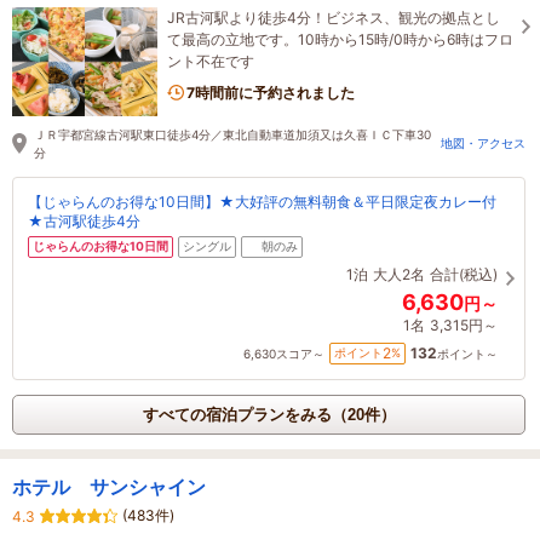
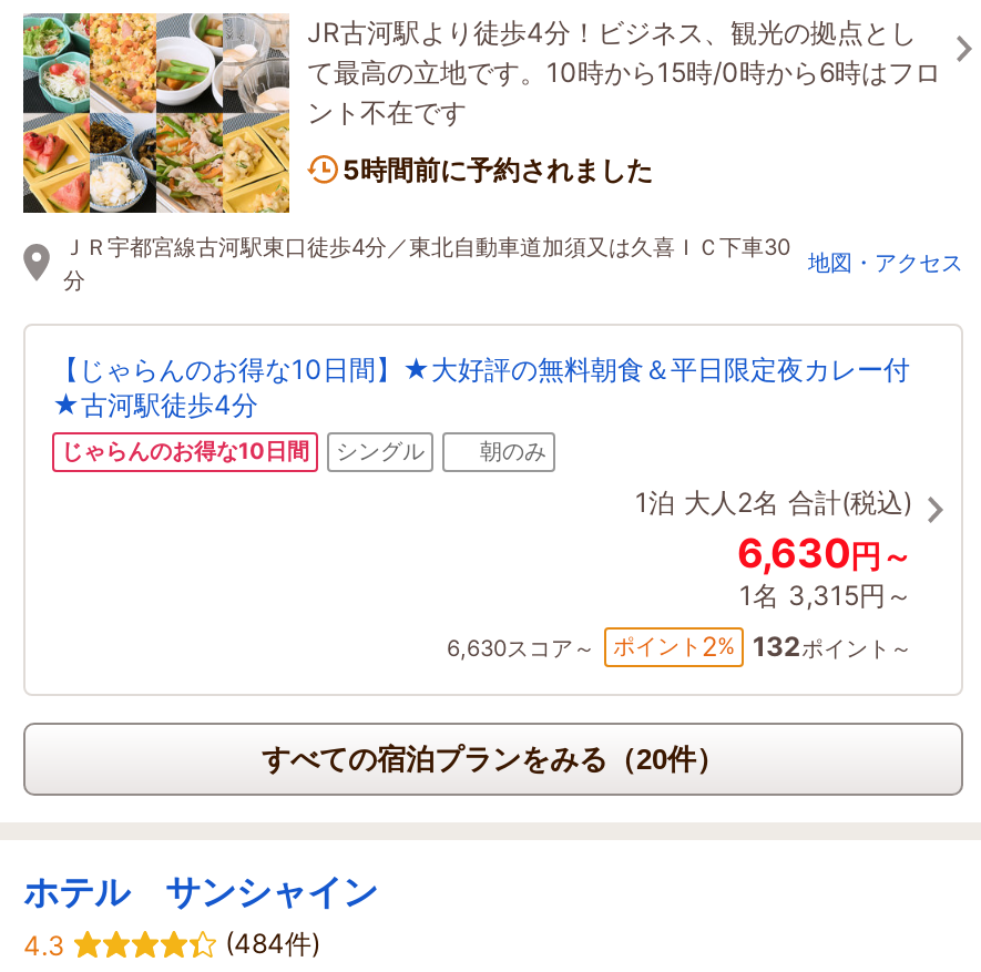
- 7時間前に予約されました
+ 5時間前に予約されました

- (483件)
+ (484件)
